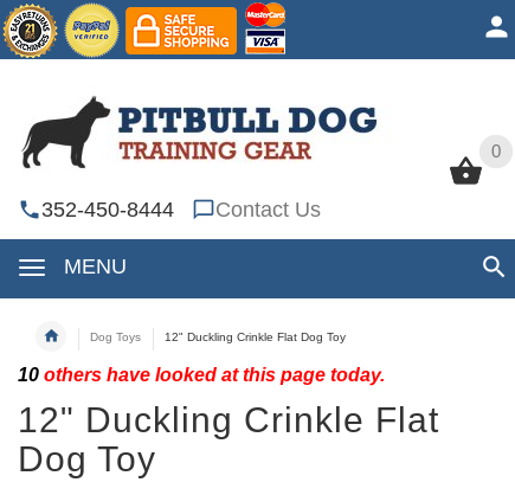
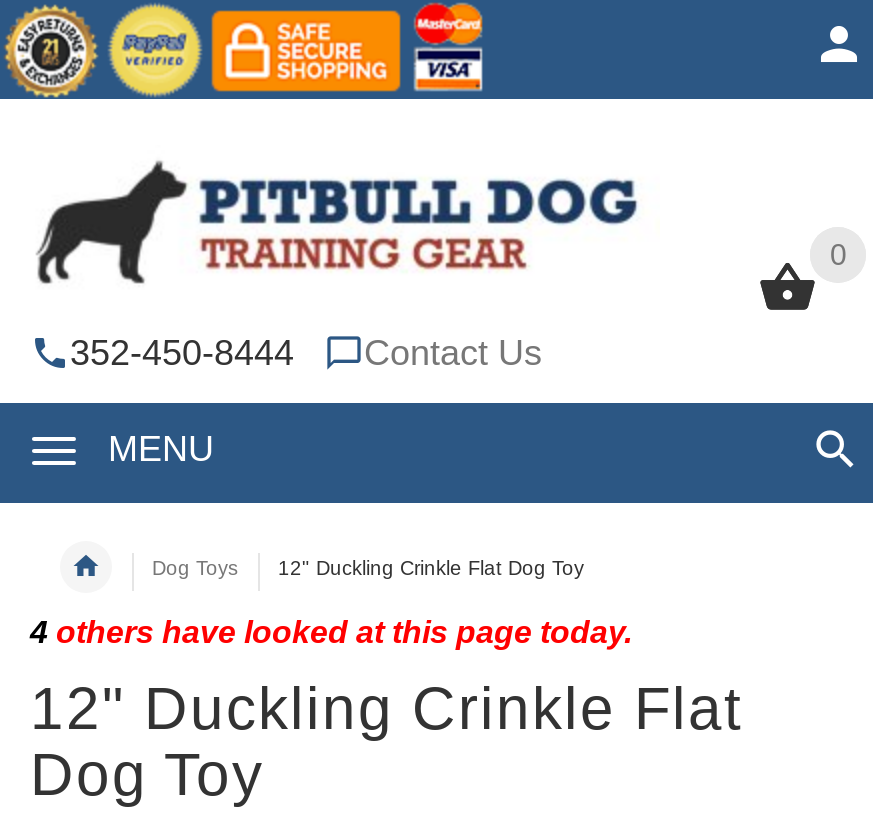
- 10 others have looked at this page today.
+ 4 others have looked at this page today.
